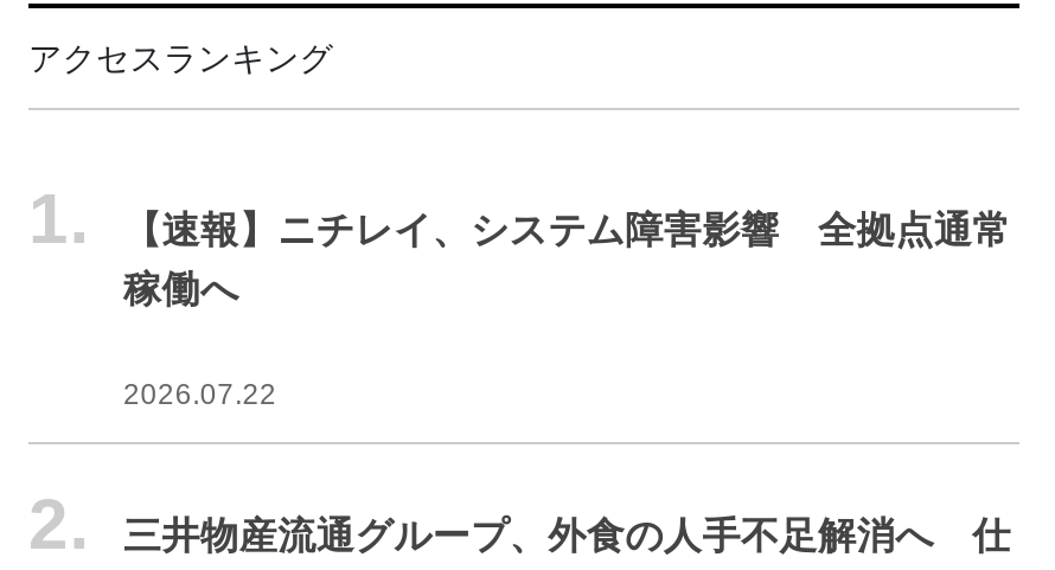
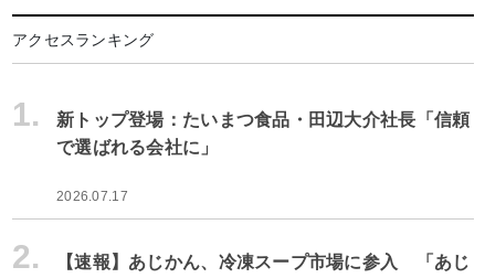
- 【速報】ニチレイ、システム障害影響 全拠点通常
+ 新トップ登場：たいまつ食品・田辺大介社長「信頼

- 稼働へ
+ で選ばれる会社に」

- 2026.07.22
+ 2026.07.17

- 三井物産流通グループ、外食の人手不足解消へ 仕
+ 【速報】あじかん、冷凍スープ市場に参入 「あじ
